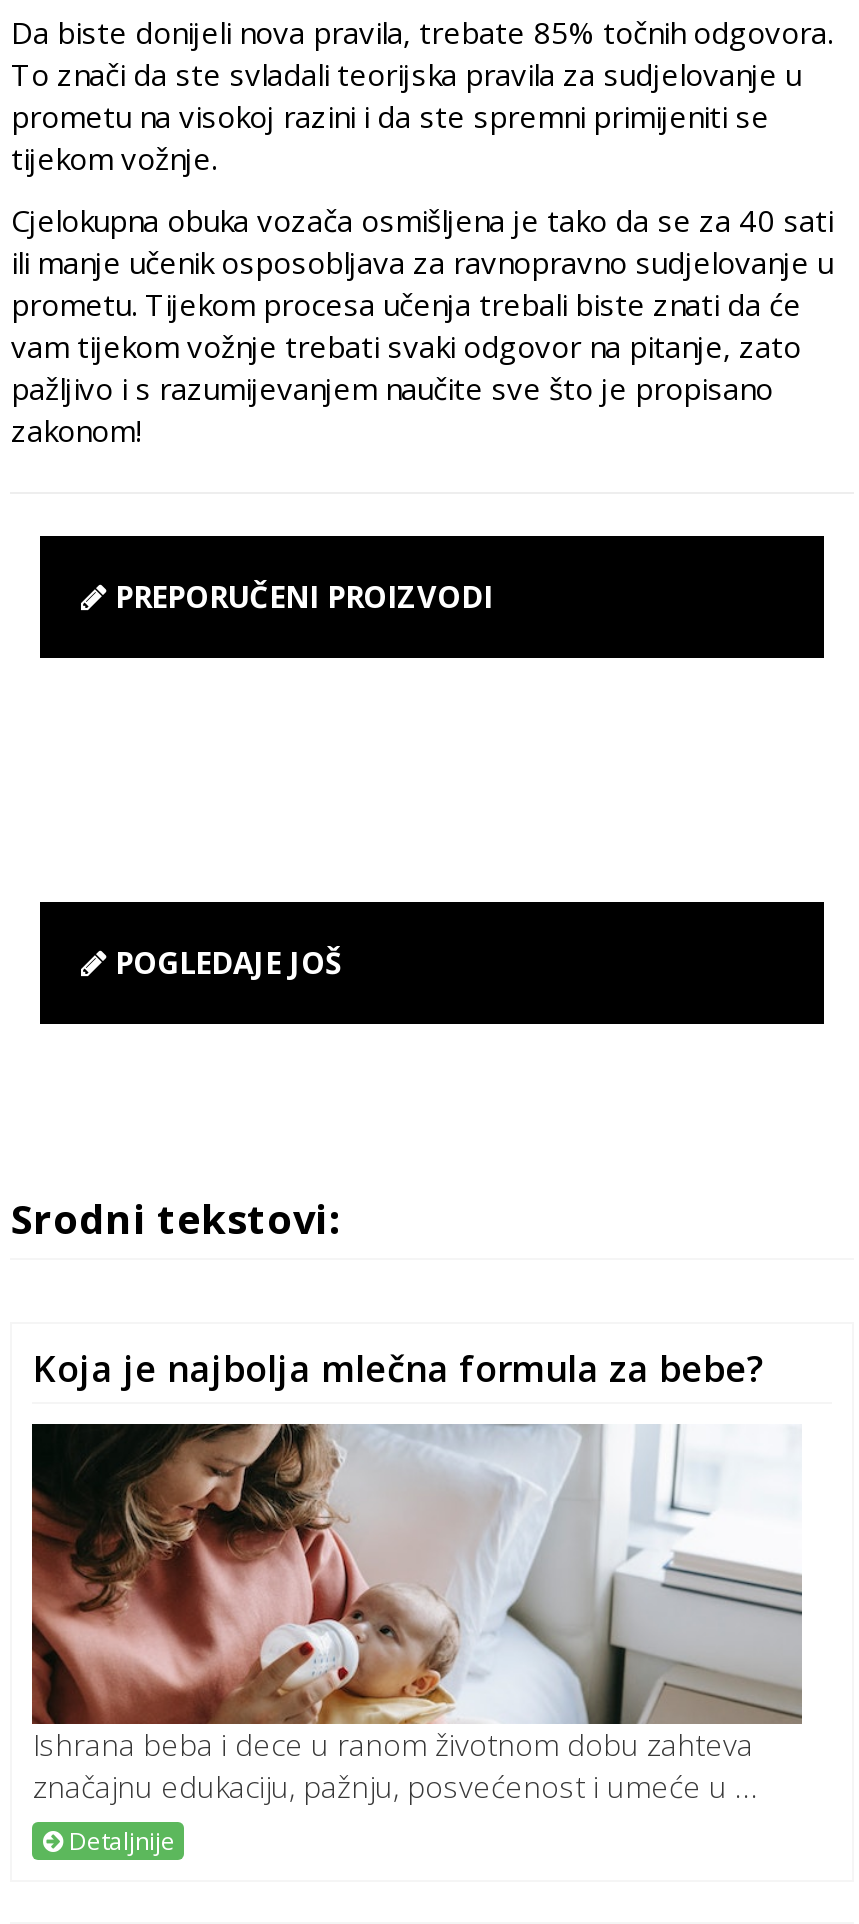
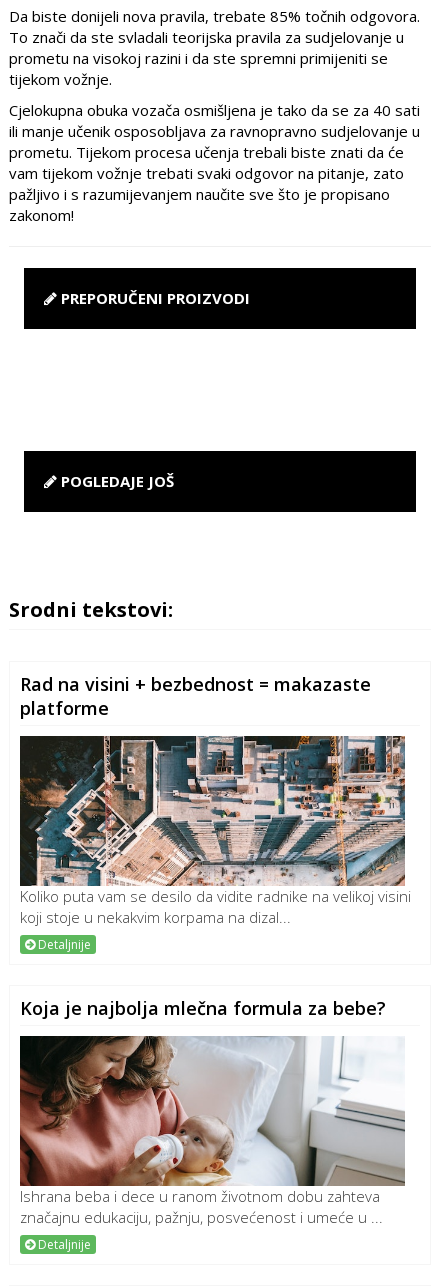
+ [image]
+ Koliko puta vam se desilo da vidite radnike na velikoj visini
+ koji stoje u nekakvim korpama na dizal...
+ Detaljnije

+ Rad na visini + bezbednost = makazaste
+ platforme
